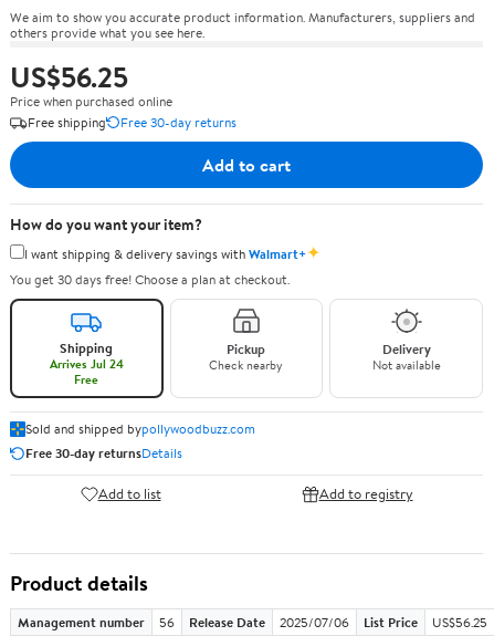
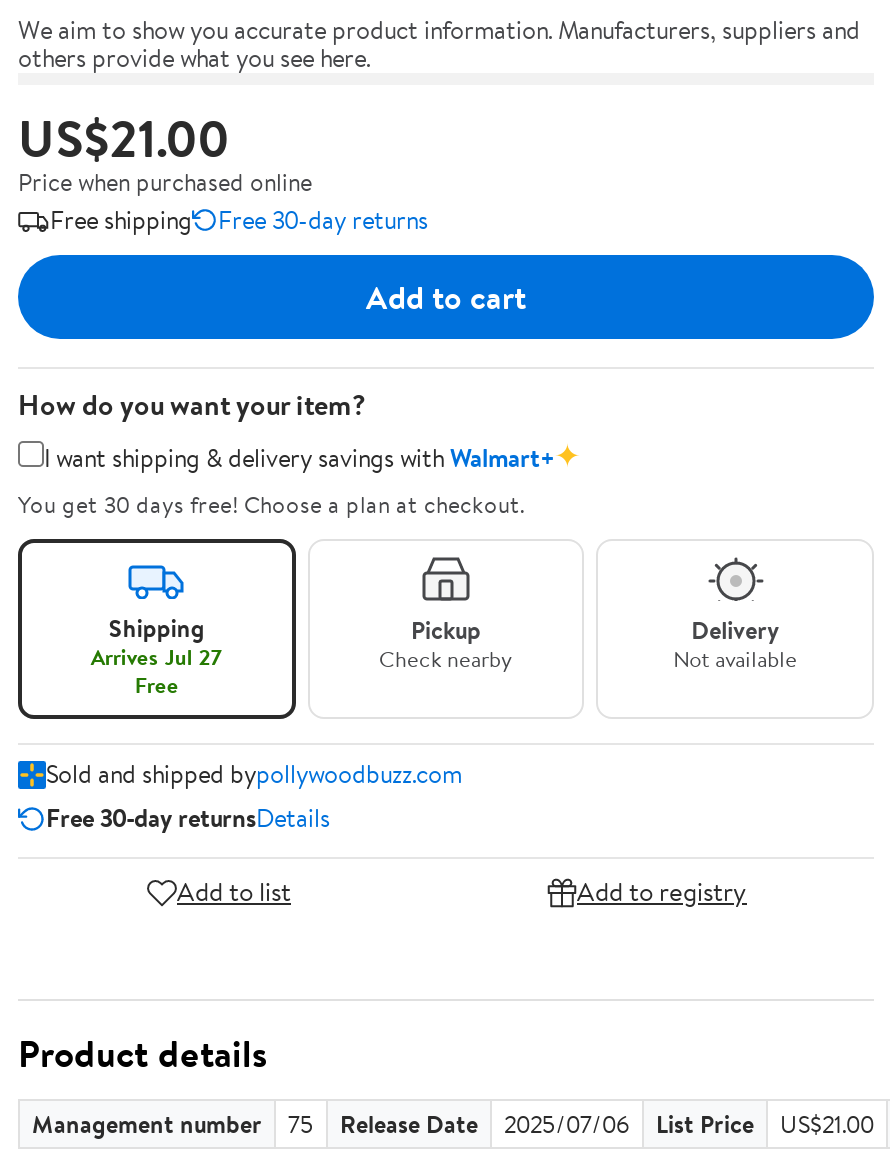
- US$56.25
+ US$21.00

- Arrives Jul 24
+ Arrives Jul 27

- 56
+ 75

- US$56.25
+ US$21.00
